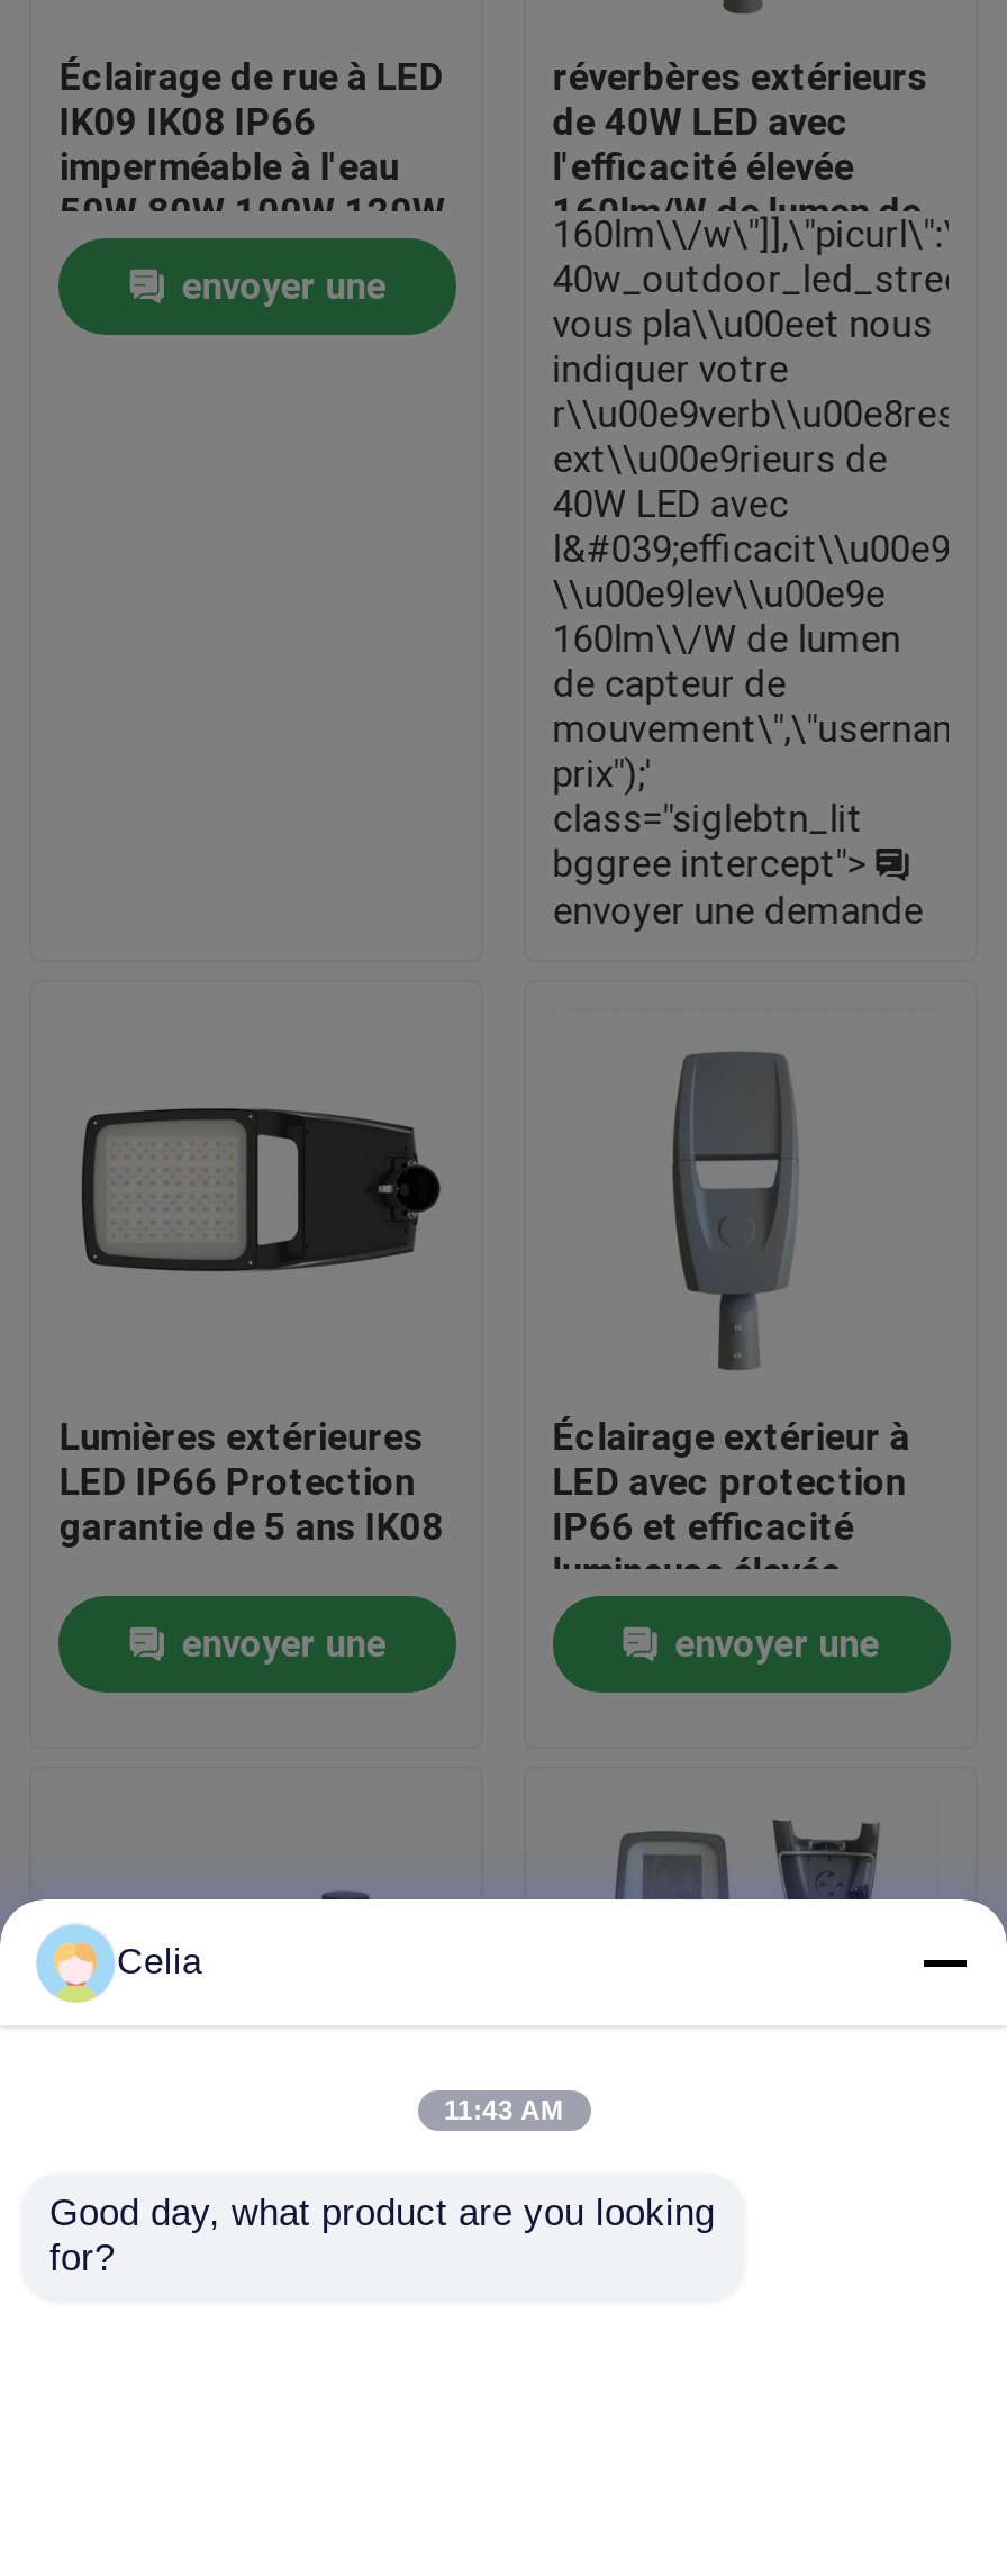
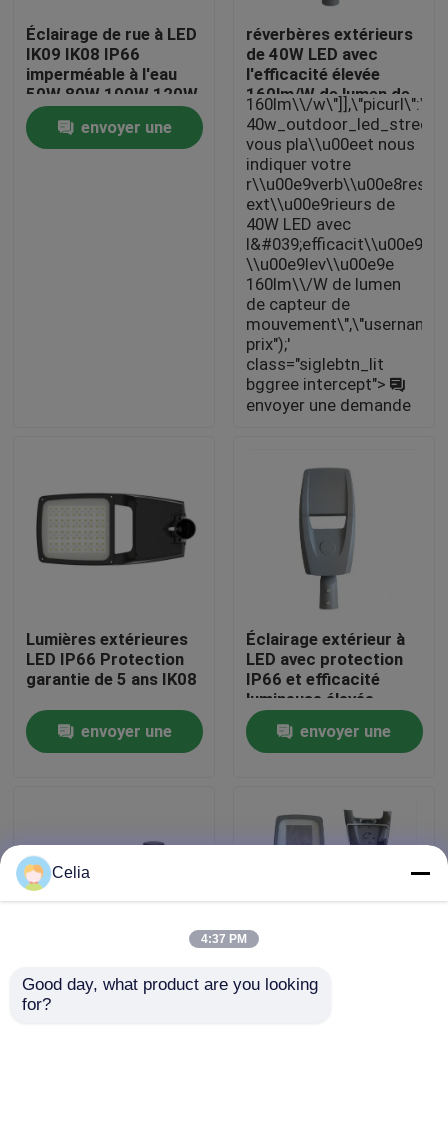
- 11:43 AM
+ 4:37 PM
